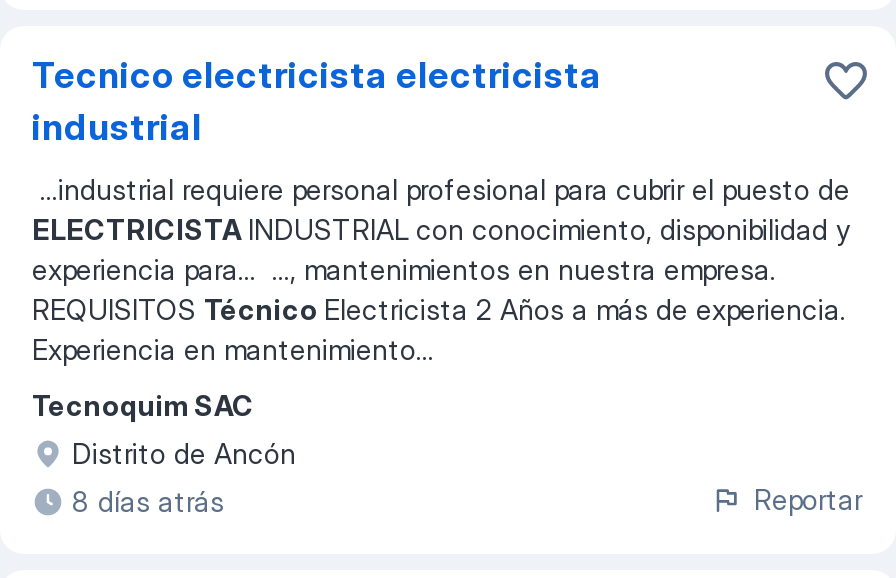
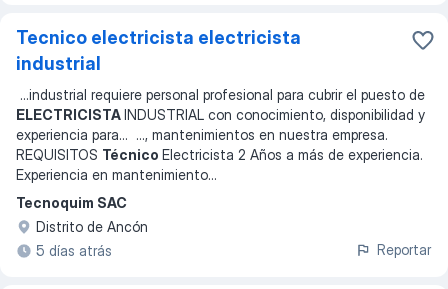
- 8 días atrás
+ 5 días atrás
